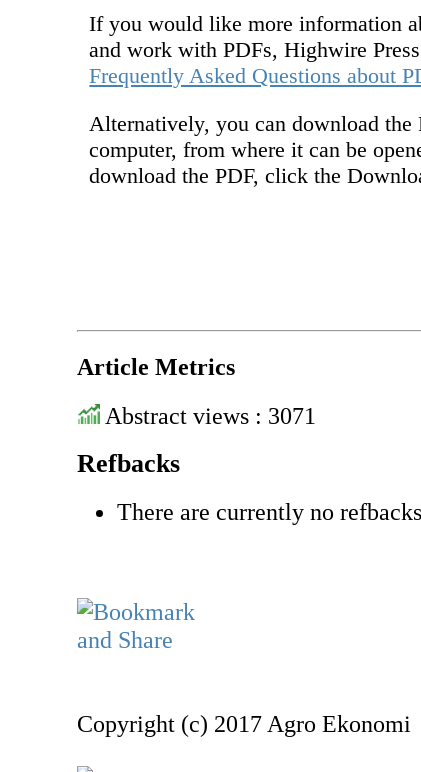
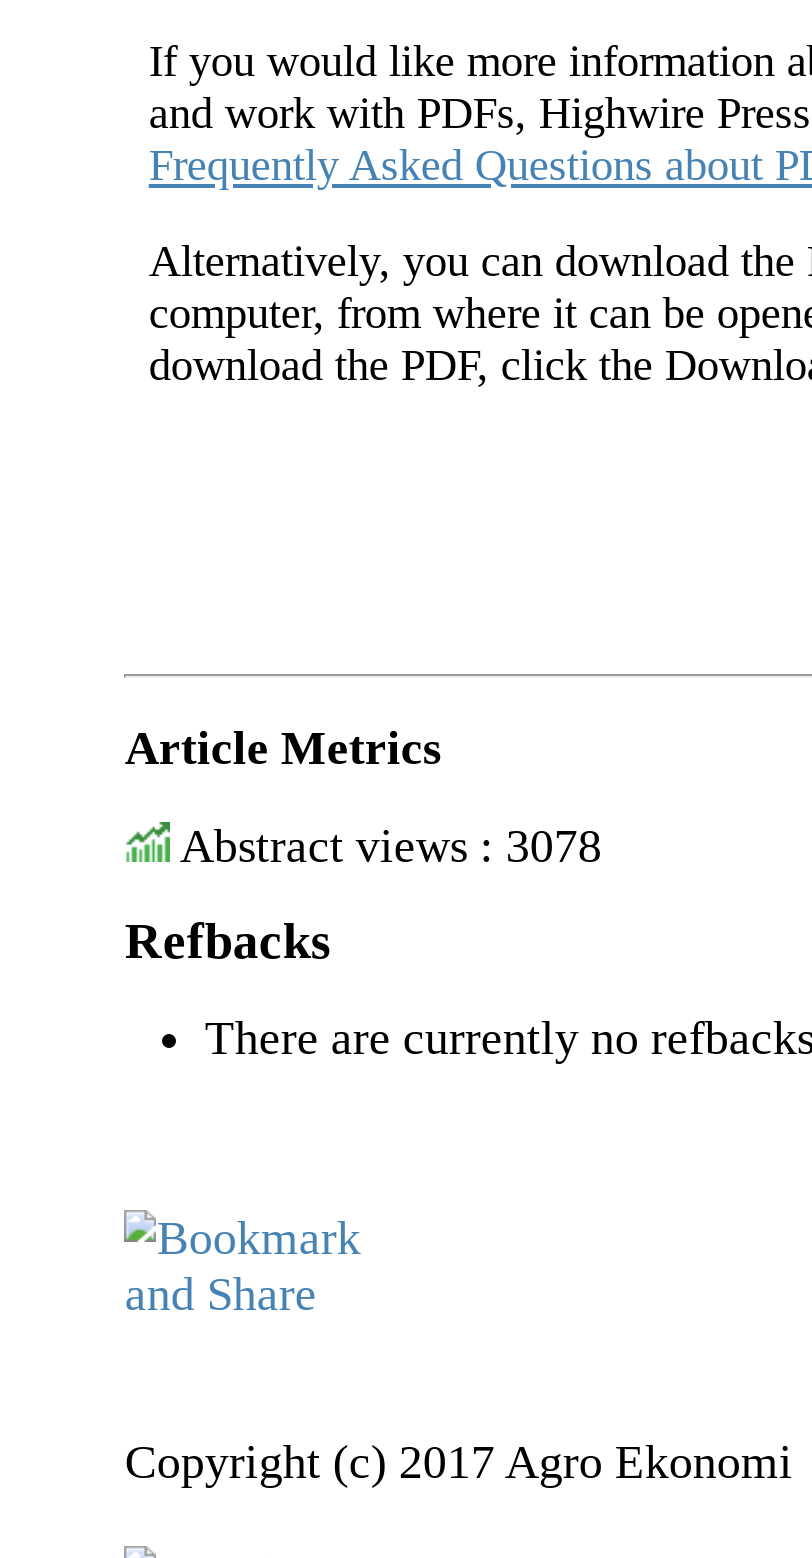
- Abstract views : 3071
+ Abstract views : 3078
